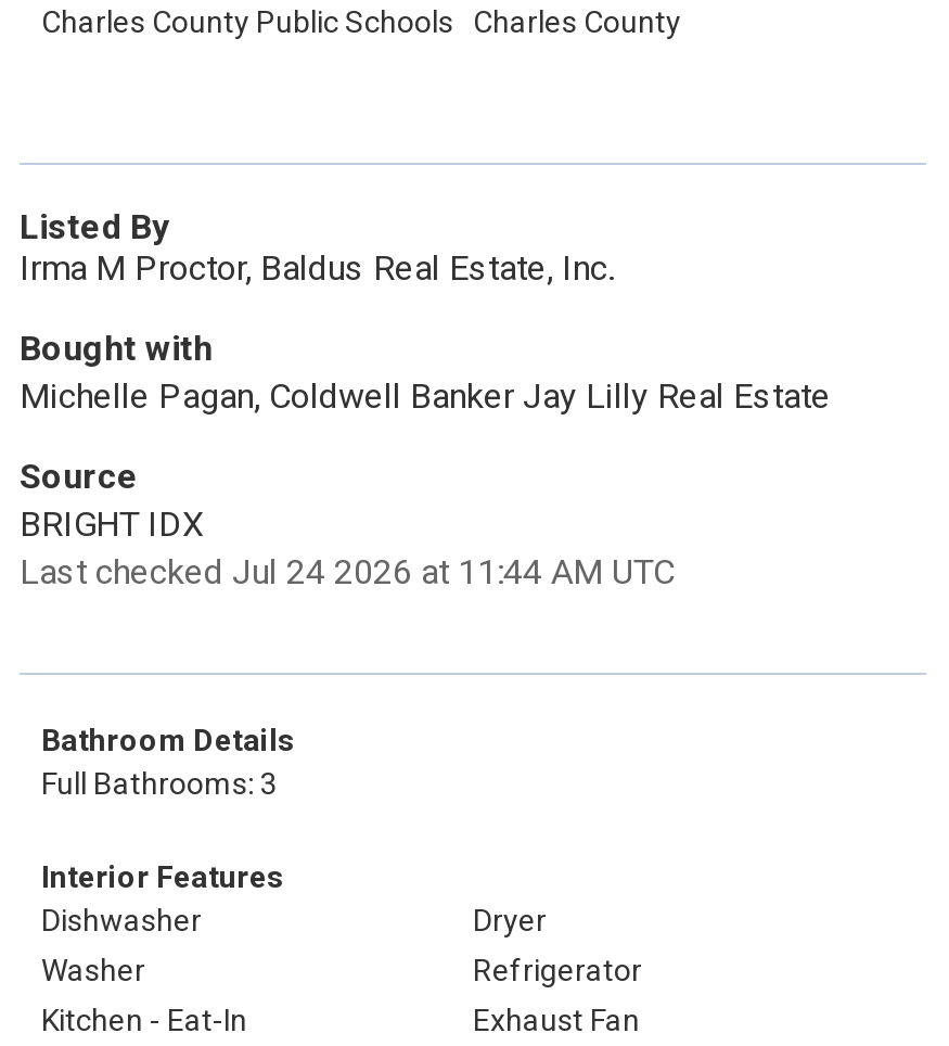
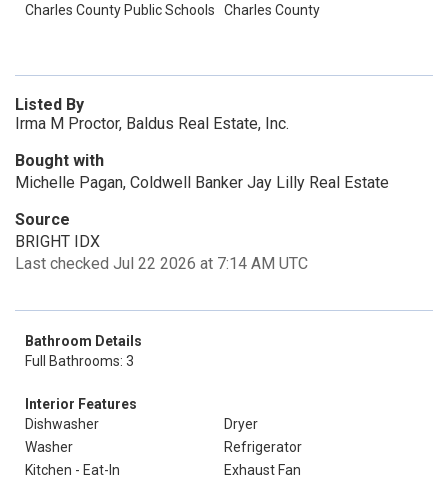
- Last checked Jul 24 2026 at 11:44 AM UTC
+ Last checked Jul 22 2026 at 7:14 AM UTC
